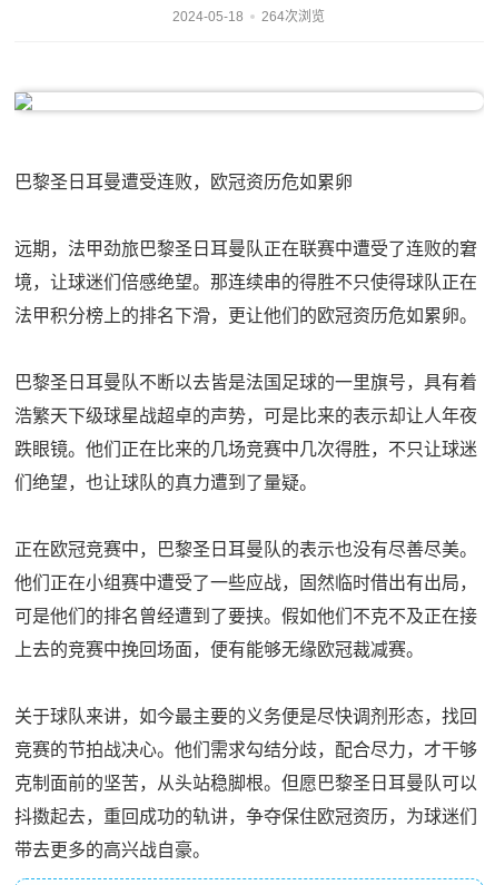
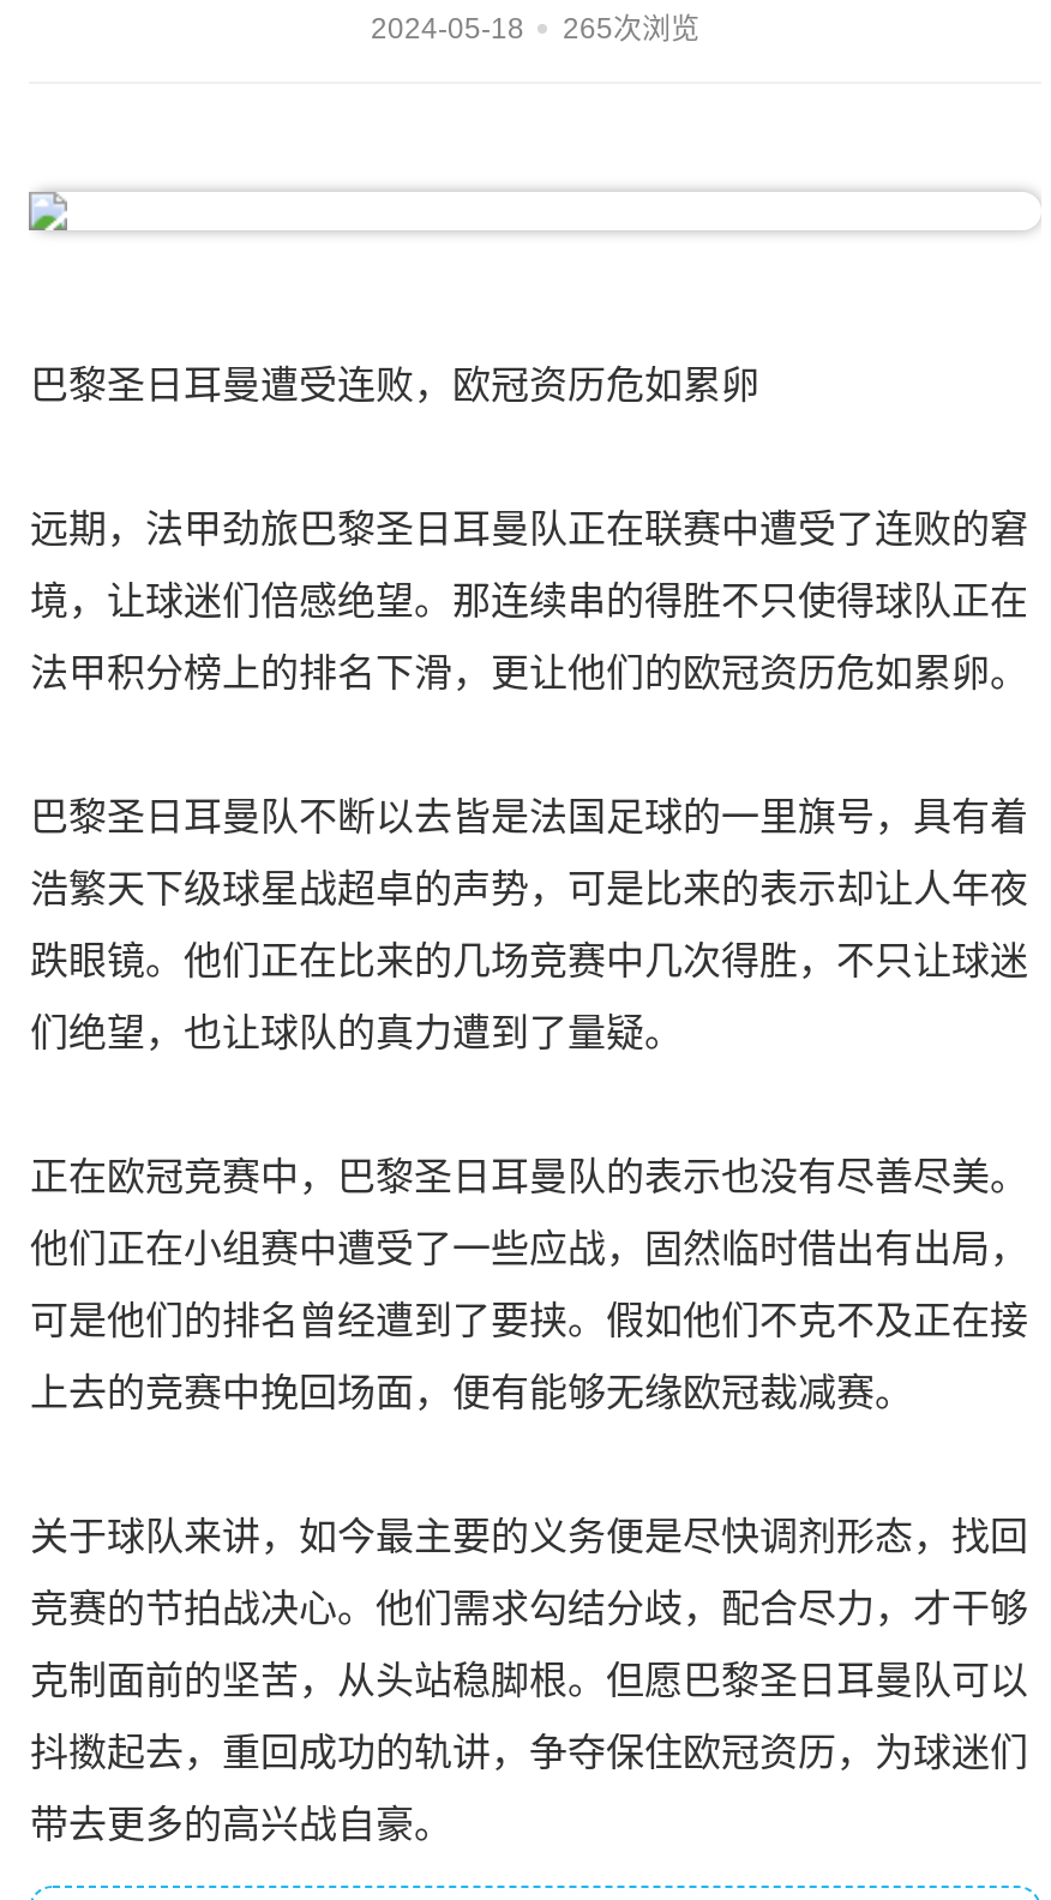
- 2024-05-18 264次浏览
+ 2024-05-18 265次浏览
